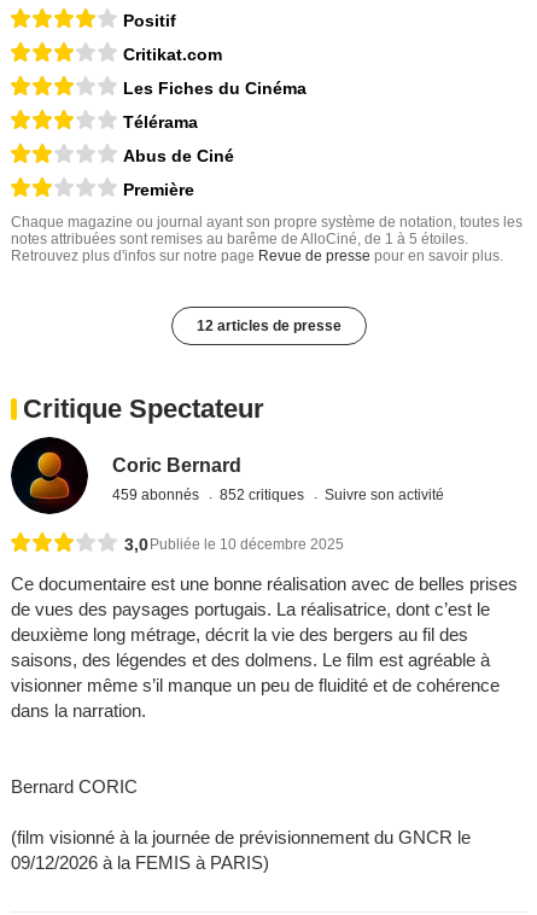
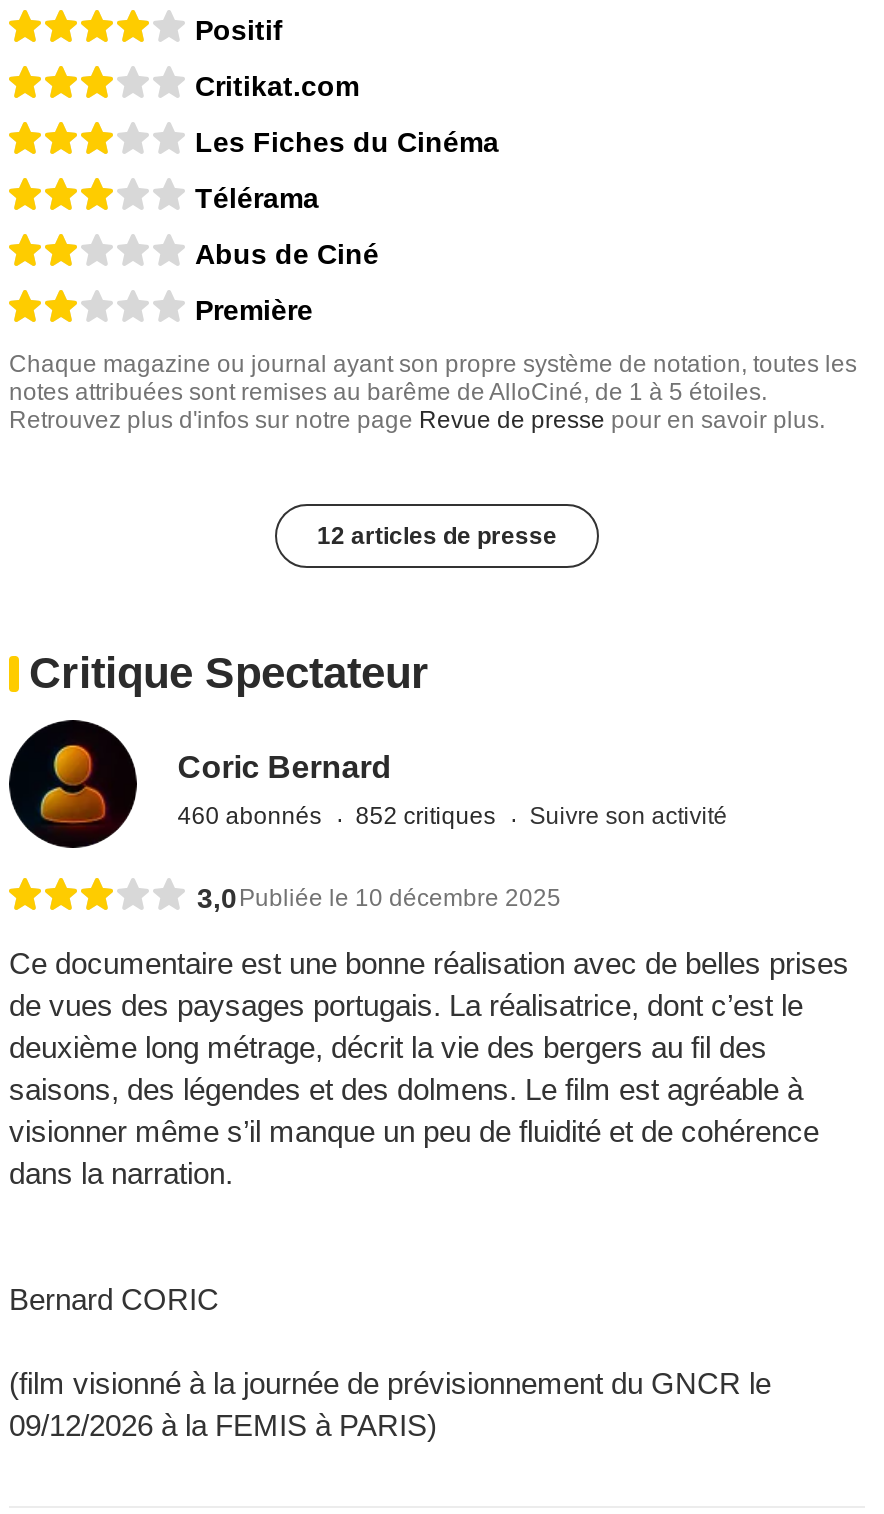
- 459 abonnés 852 critiques Suivre son activité
+ 460 abonnés 852 critiques Suivre son activité
